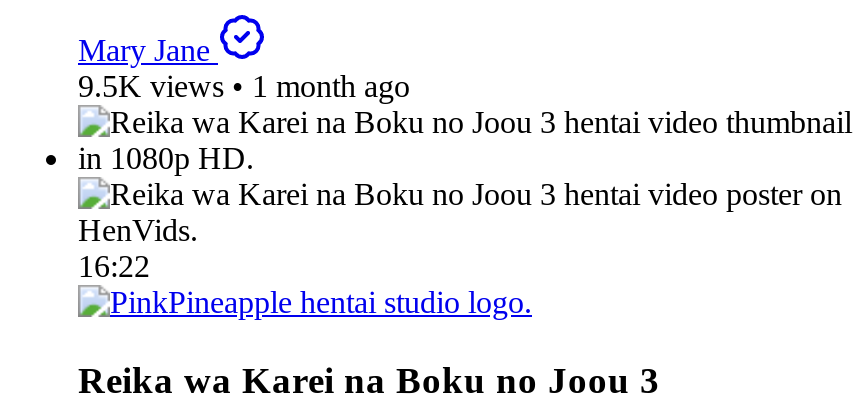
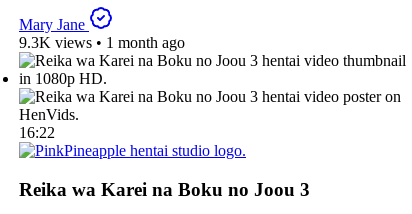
- 9.5K views • 1 month ago
+ 9.3K views • 1 month ago
